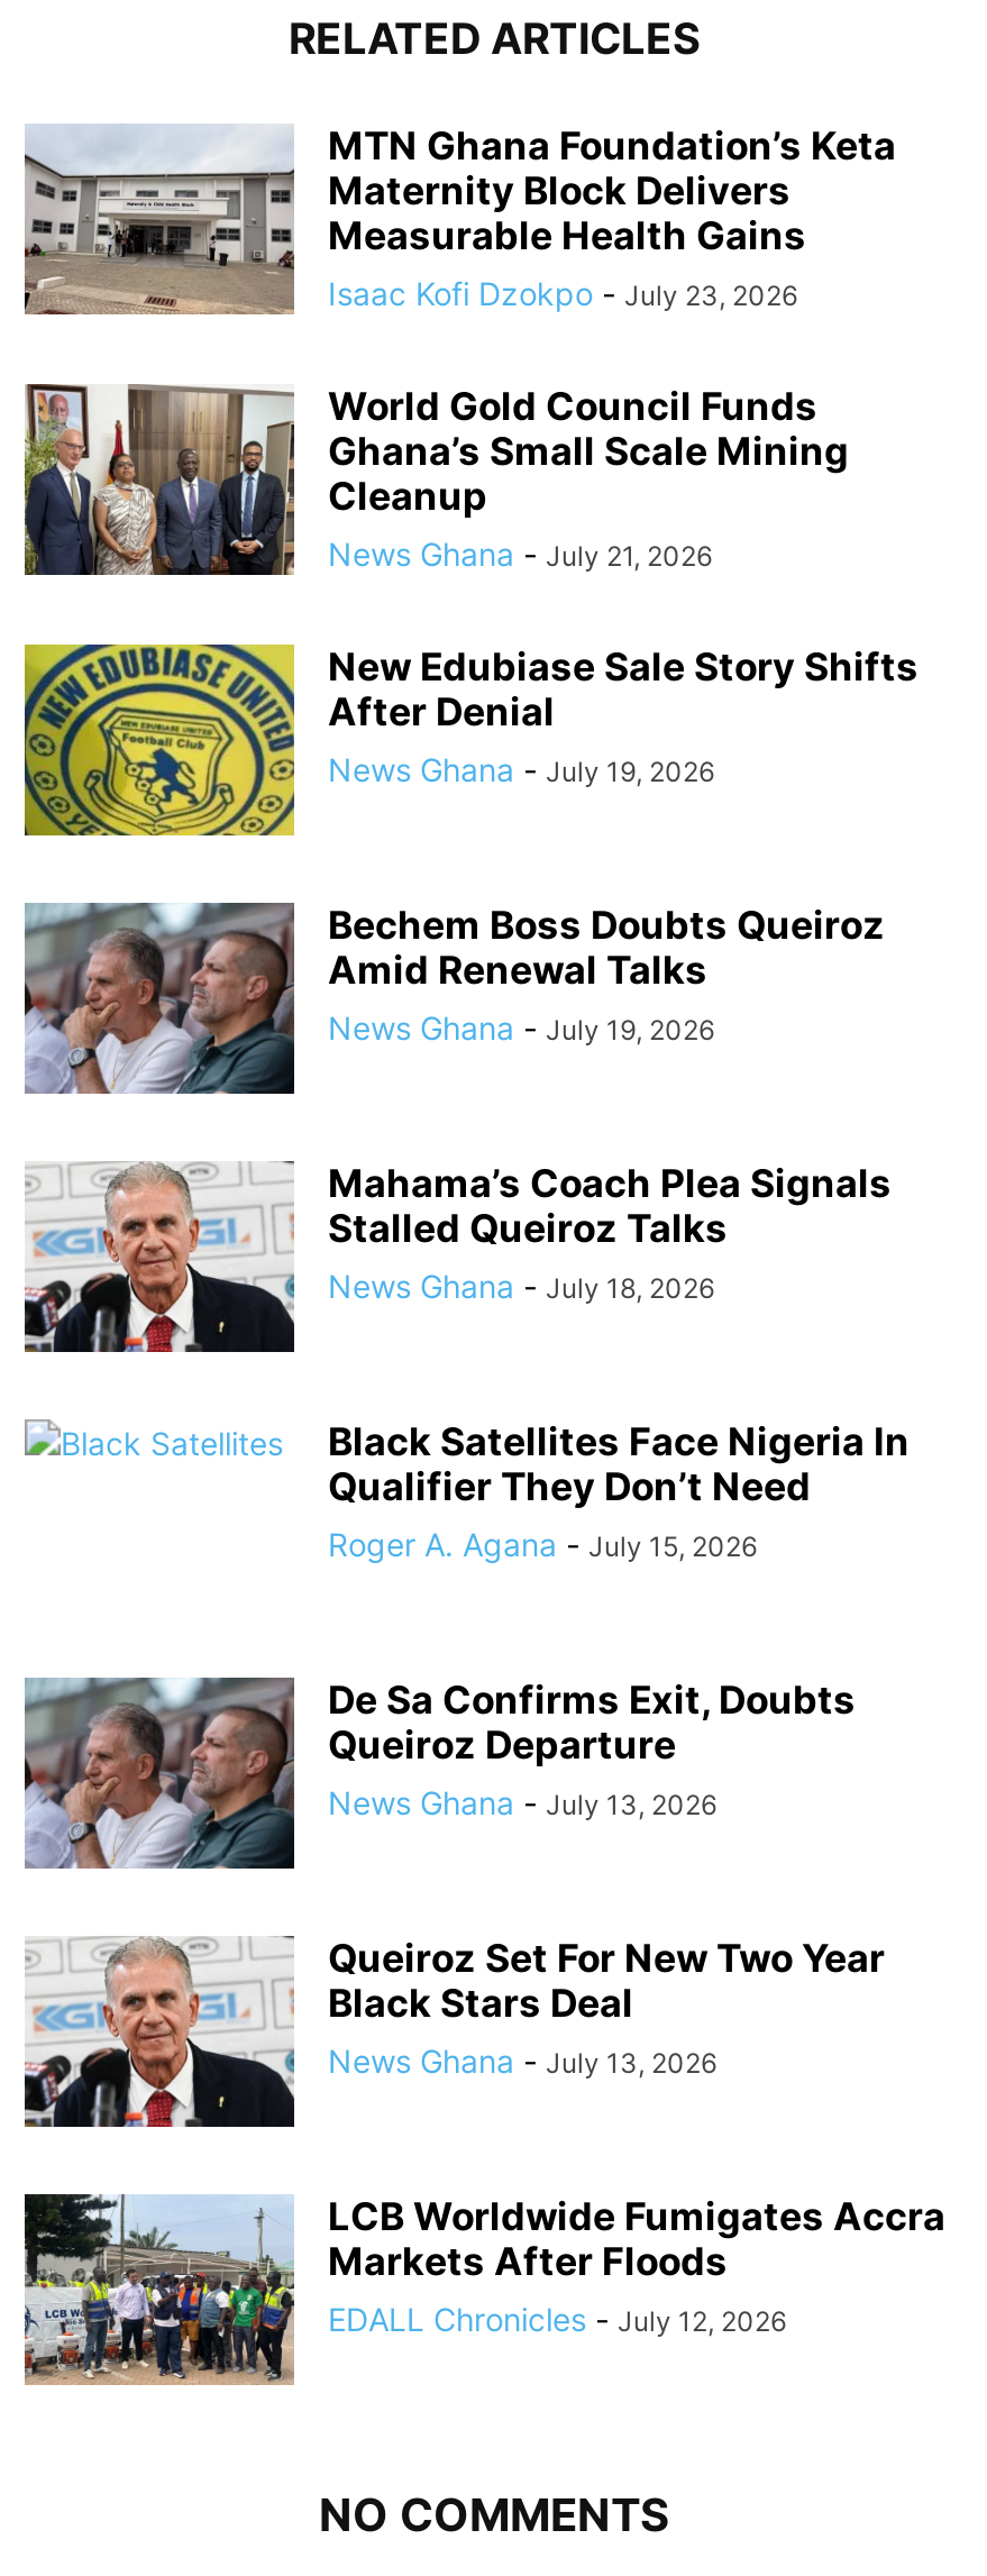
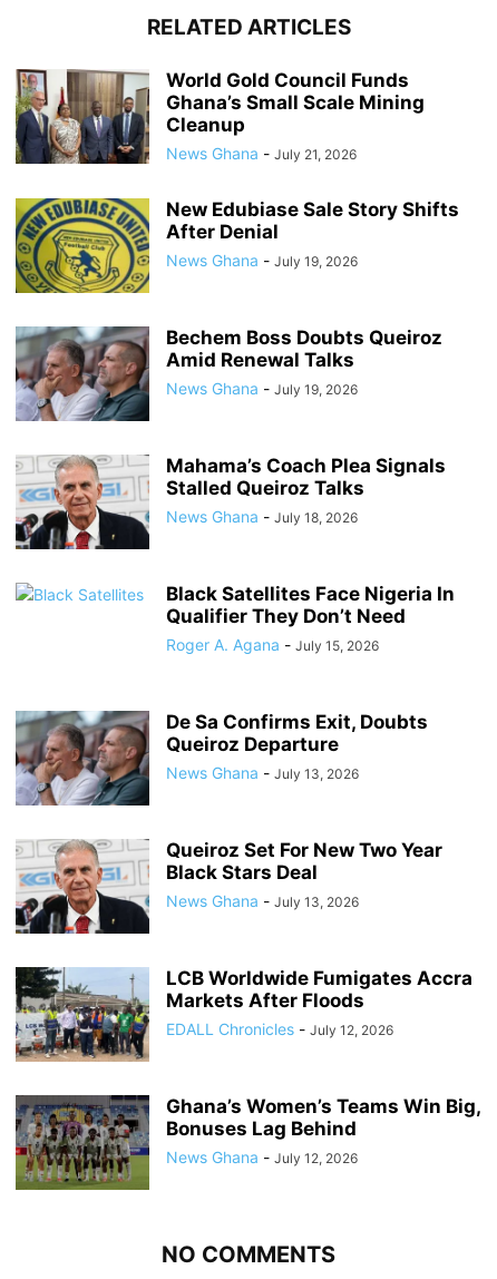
- [image]
- MTN Ghana Foundation’s Keta
- Maternity Block Delivers
- Measurable Health Gains
- Isaac Kofi Dzokpo - July 23, 2026

moved up: [image] | World Gold Council Funds | Ghana’s Small Scale Mining | ... | Markets After Floods | EDALL Chronicles - July 12, 2026

+ [image]
+ Ghana’s Women’s Teams Win Big,
+ Bonuses Lag Behind
+ News Ghana - July 12, 2026
